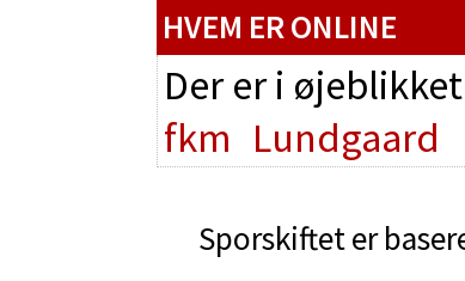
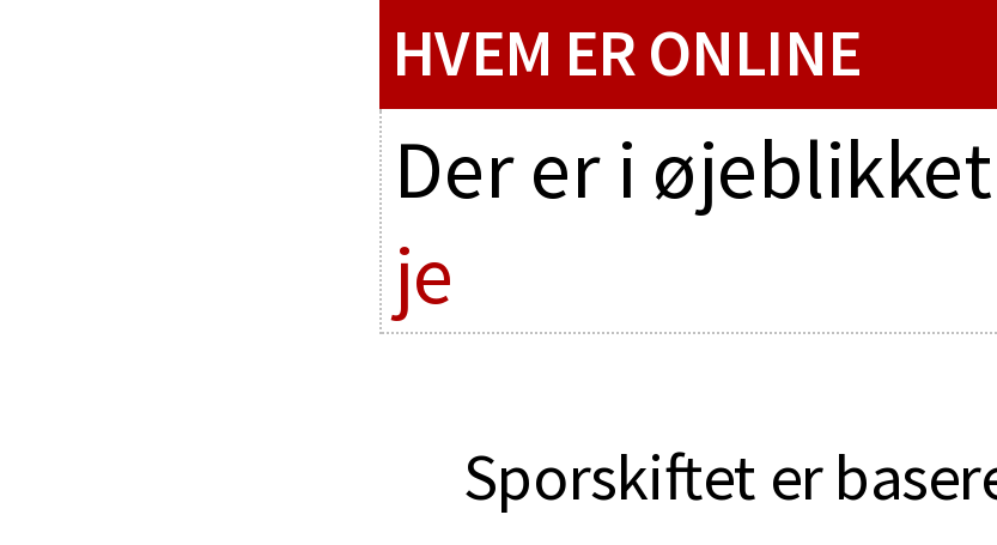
- fkm Lundgaard
+ je
